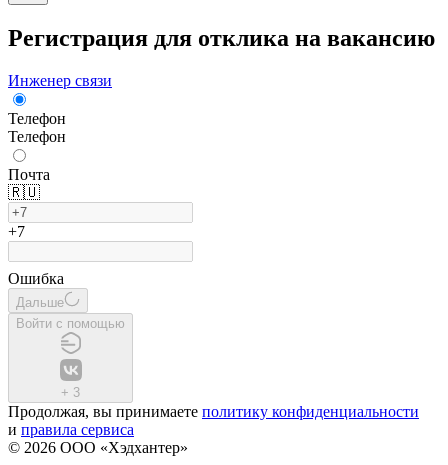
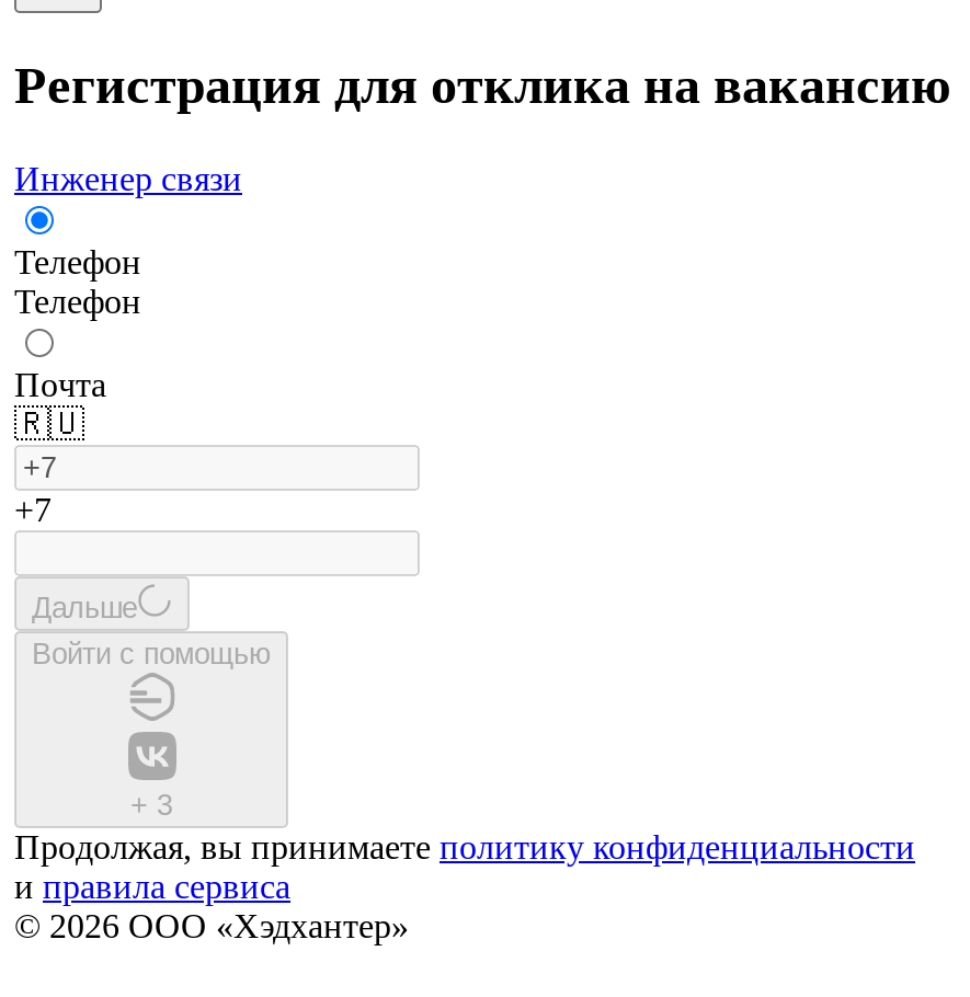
- Ошибка
